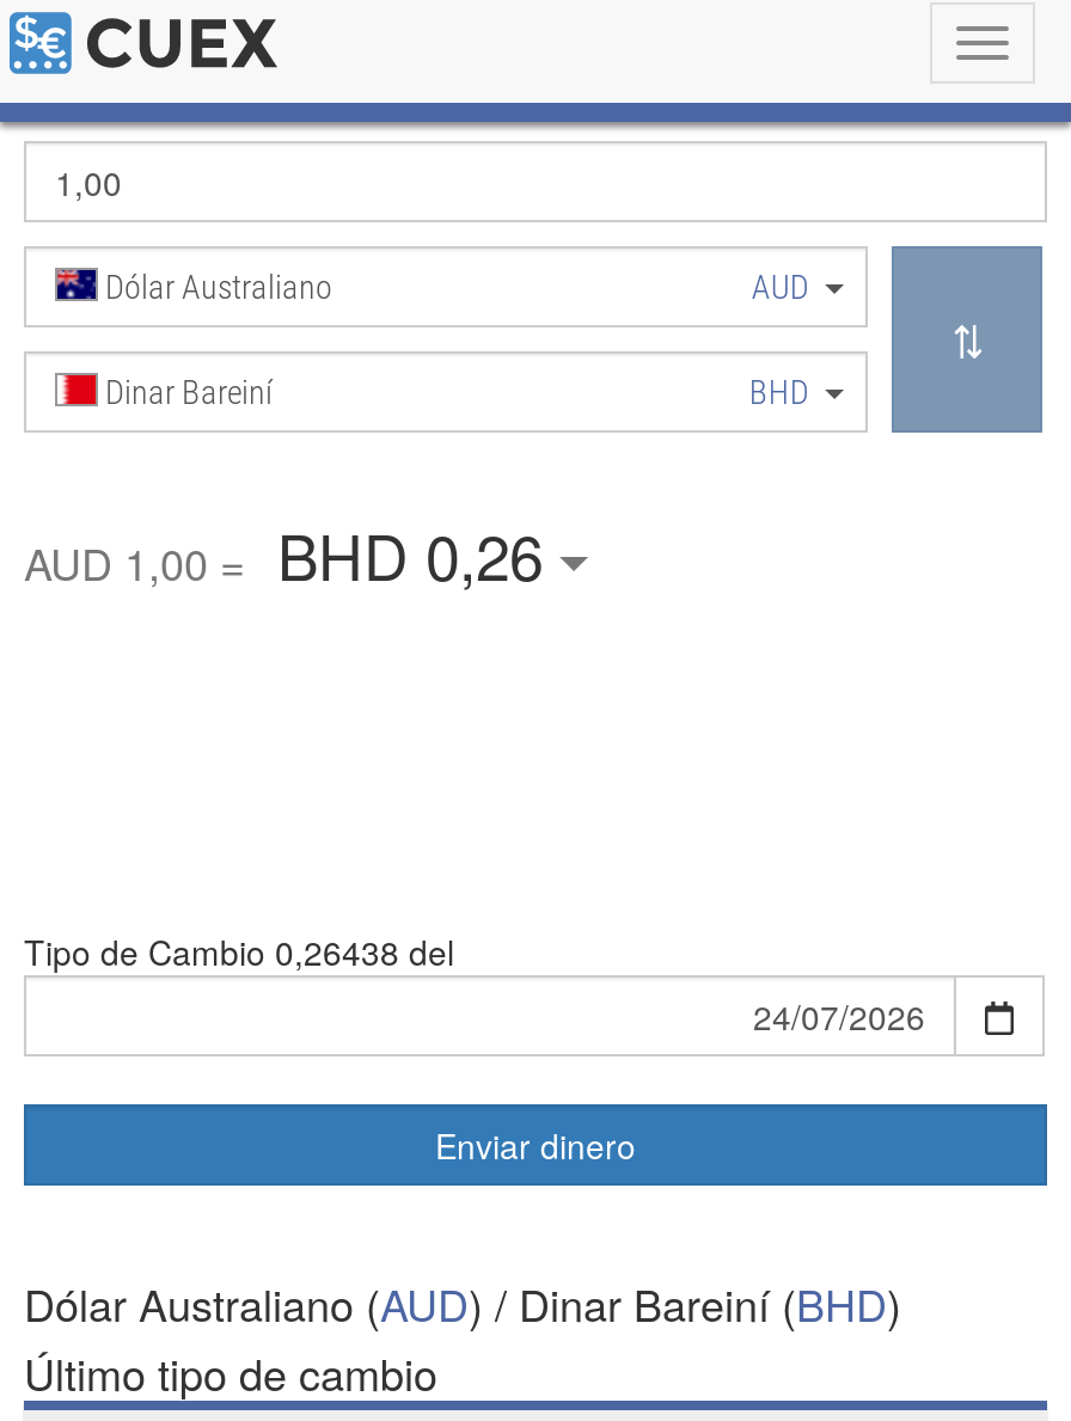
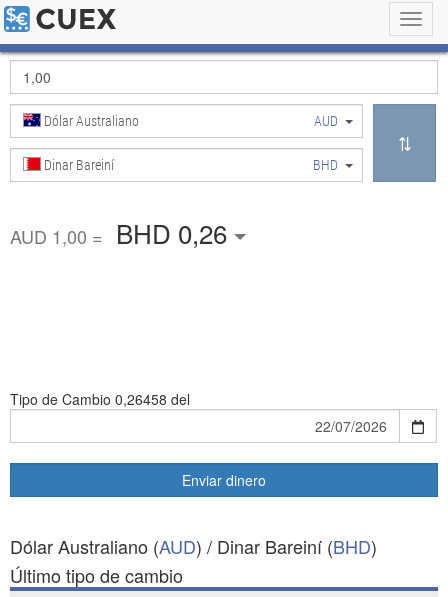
- Tipo de Cambio 0,26438 del
+ Tipo de Cambio 0,26458 del
